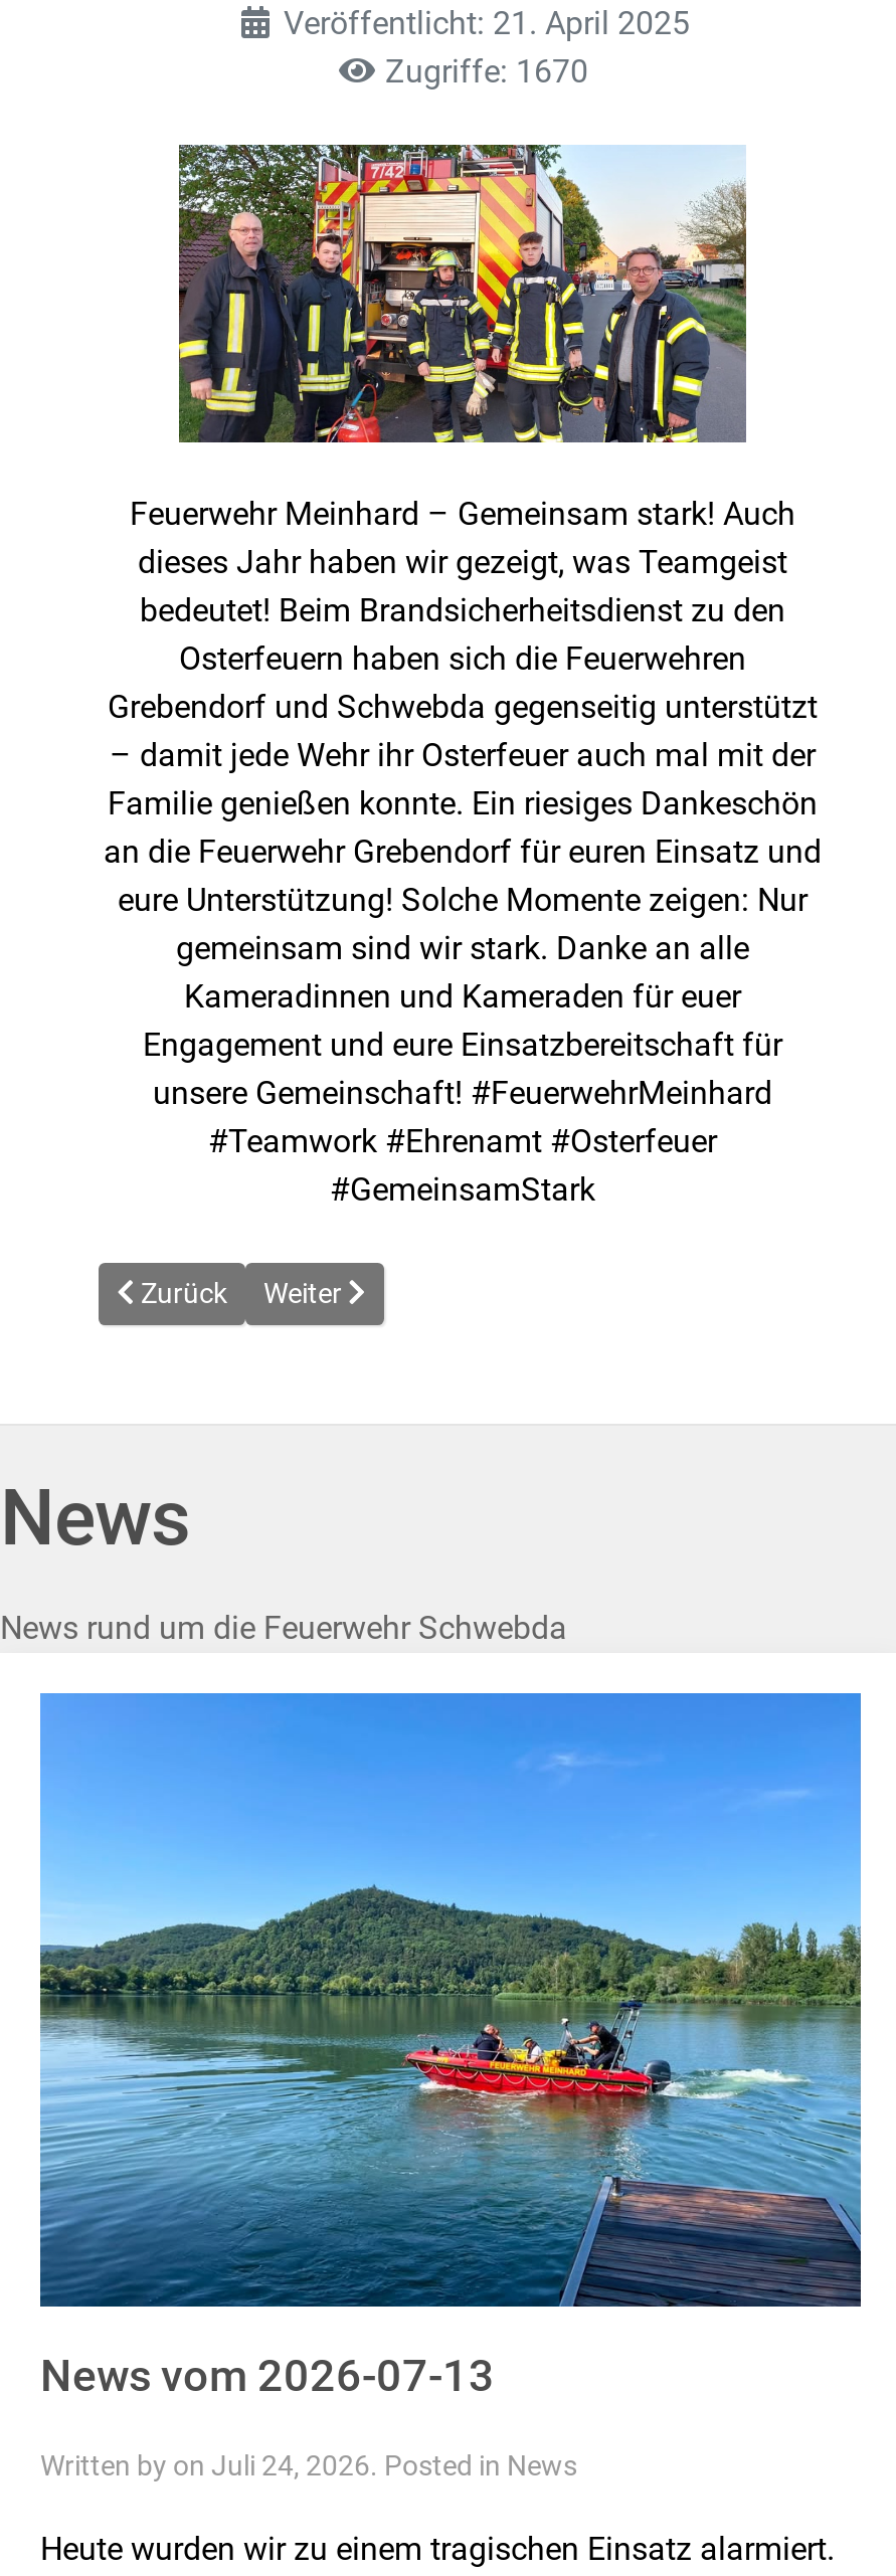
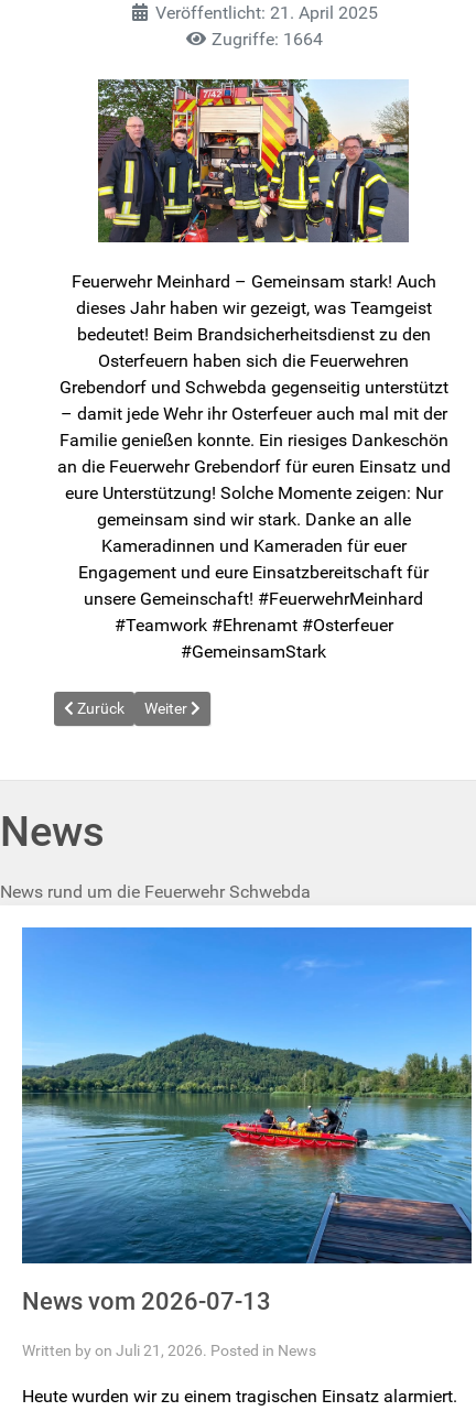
- Zugriffe: 1670
+ Zugriffe: 1664

- Written by on Juli 24, 2026. Posted in News
+ Written by on Juli 21, 2026. Posted in News
